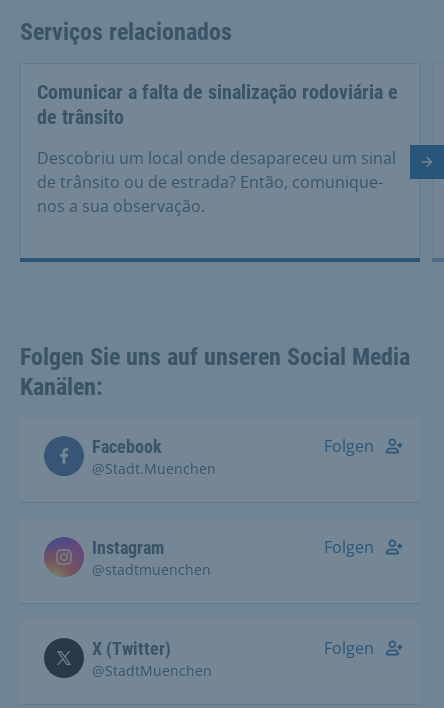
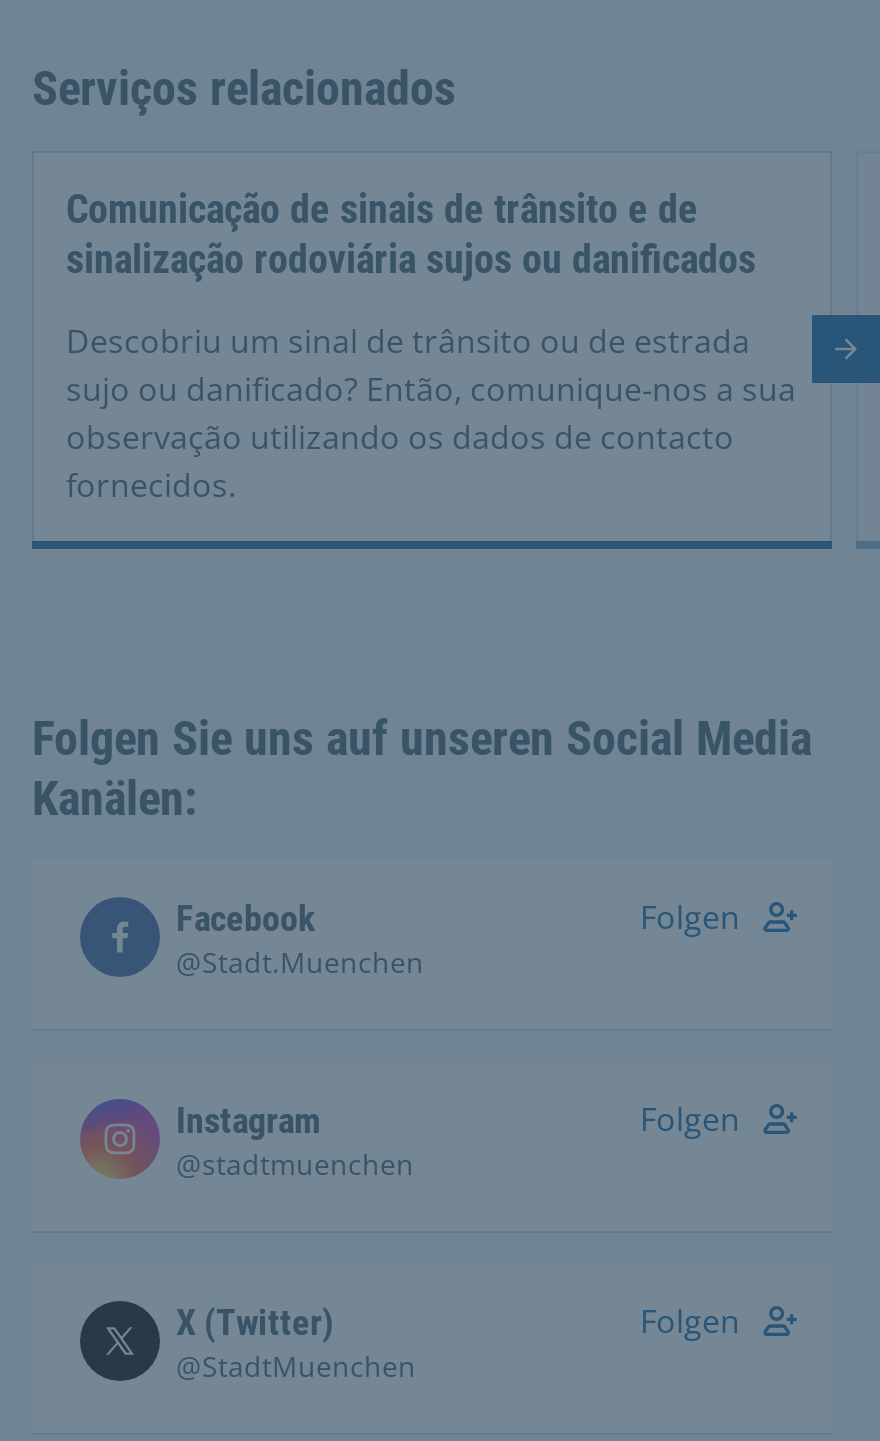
- Comunicar a falta de sinalização rodoviária e
- de trânsito
+ Comunicação de sinais de trânsito e de
+ sinalização rodoviária sujos ou danificados

- Descobriu um local onde desapareceu um sinal
- de trânsito ou de estrada? Então, comunique-
- nos a sua observação.
+ Descobriu um sinal de trânsito ou de estrada
+ sujo ou danificado? Então, comunique-nos a sua
+ observação utilizando os dados de contacto
+ fornecidos.
